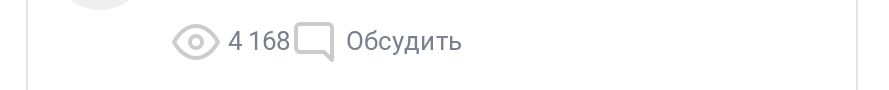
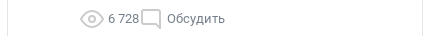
- 4 168 Обсудить
+ 6 728 Обсудить
